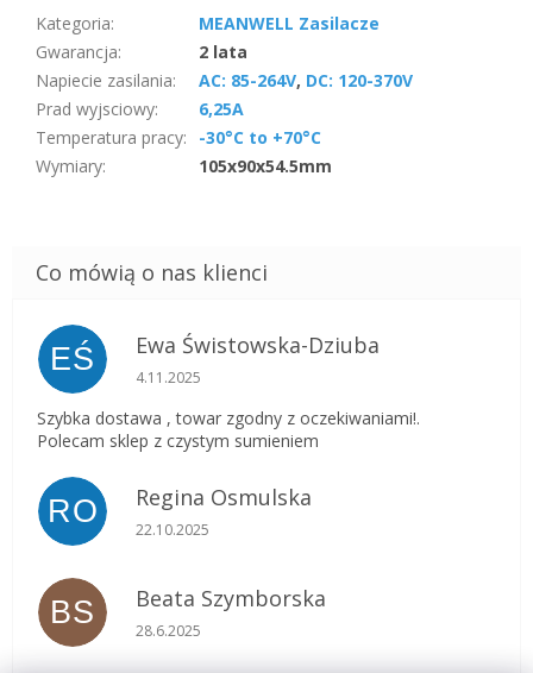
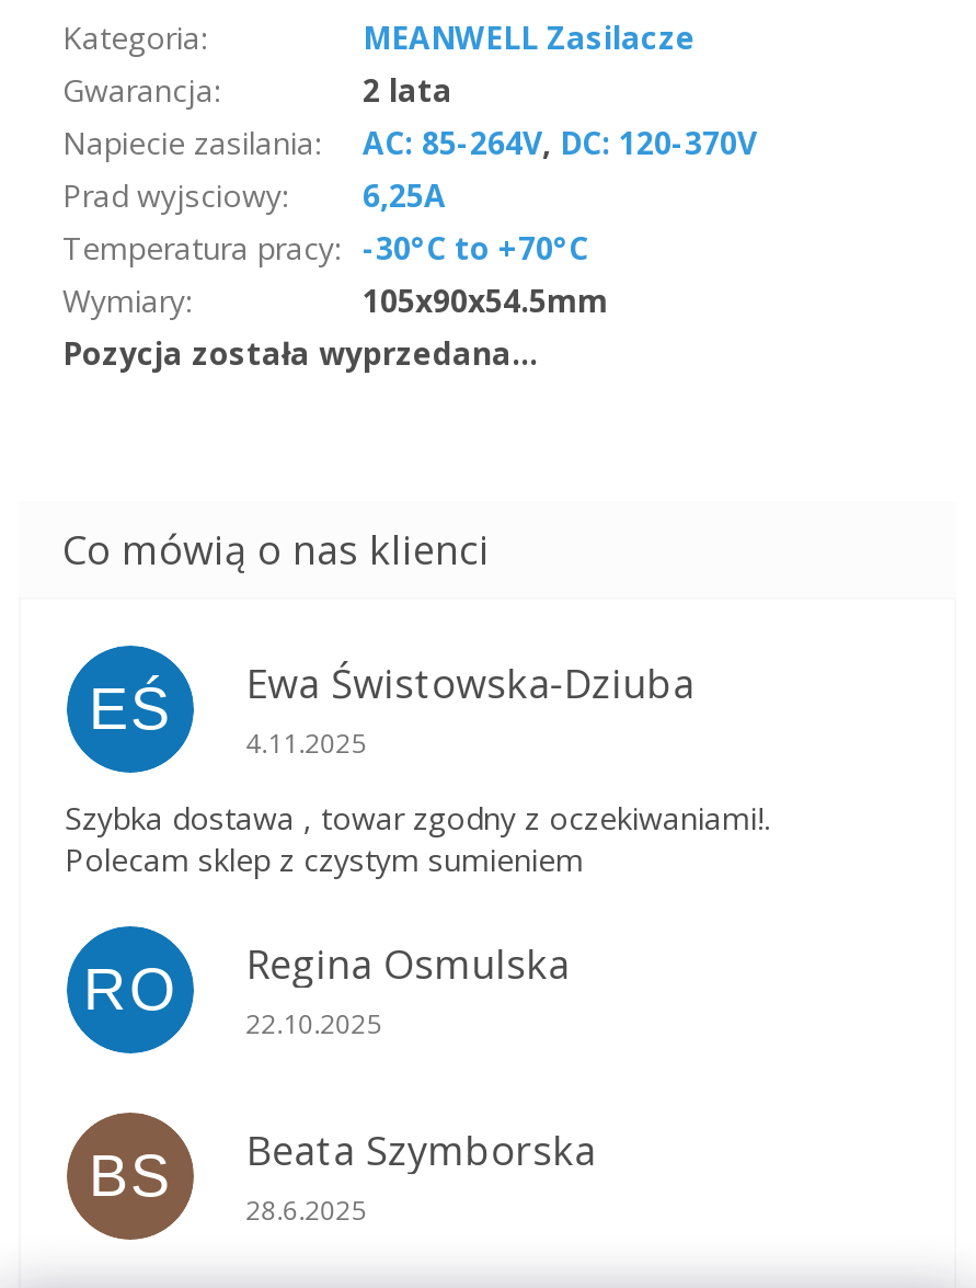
+ Pozycja została wyprzedana…
